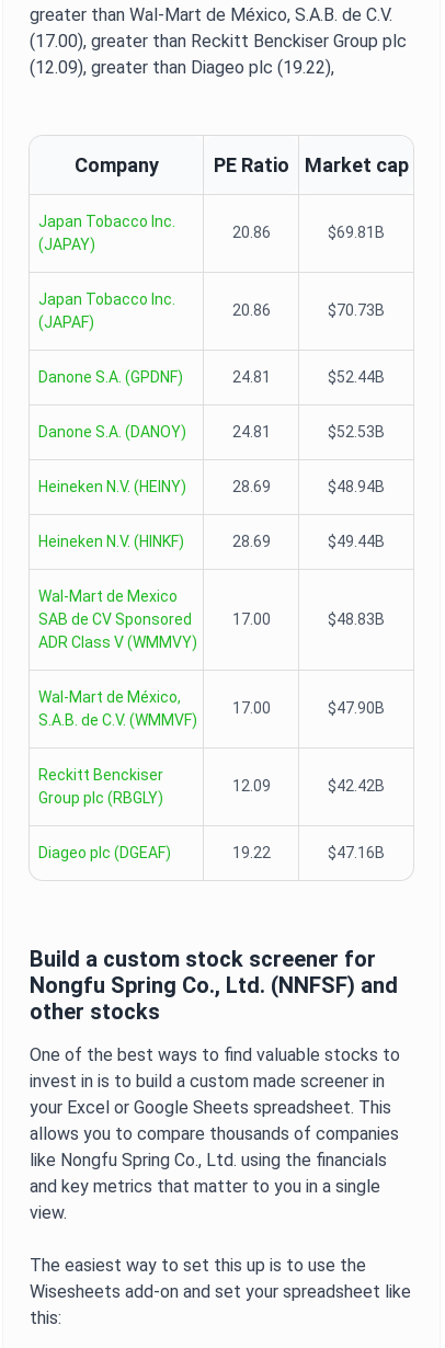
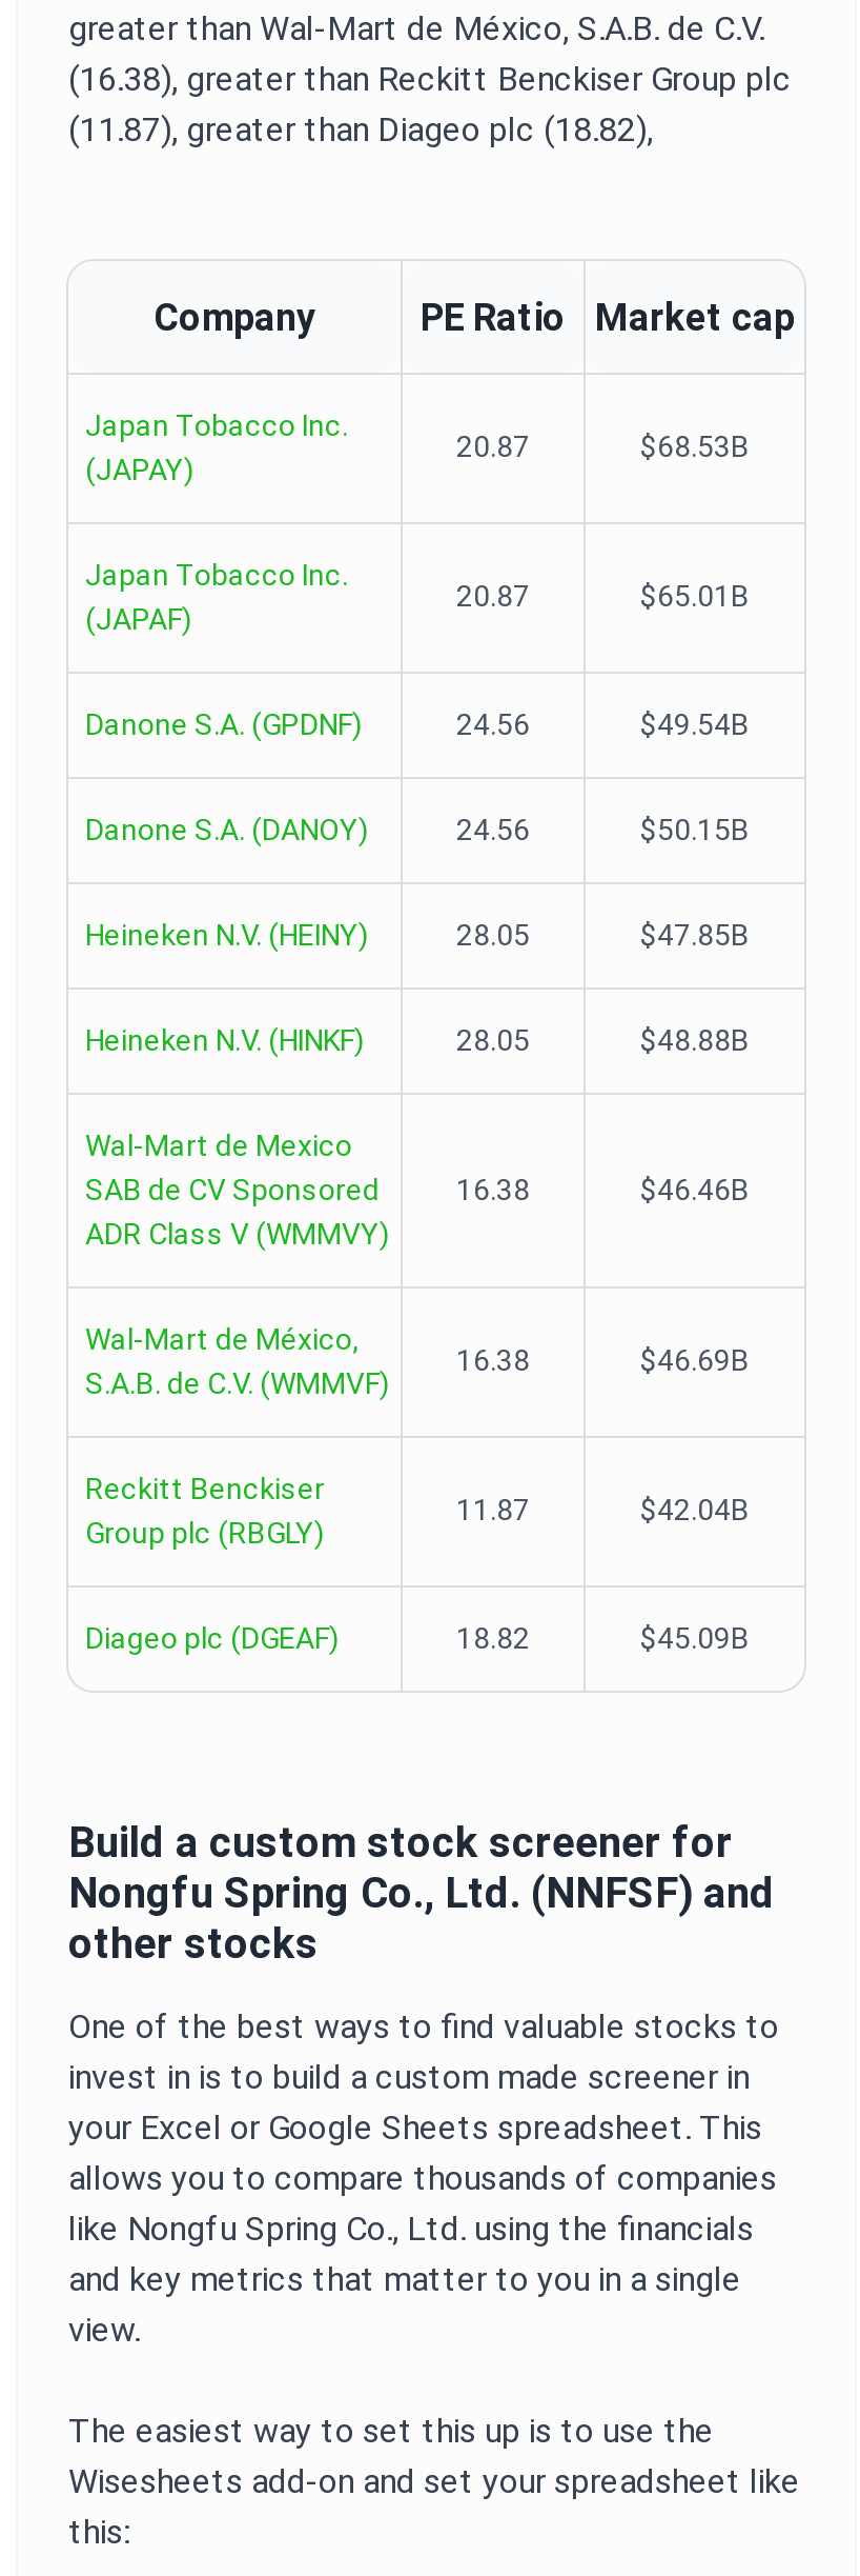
- (17.00), greater than Reckitt Benckiser Group plc
+ (16.38), greater than Reckitt Benckiser Group plc

- (12.09), greater than Diageo plc (19.22),
+ (11.87), greater than Diageo plc (18.82),

- 20.86
- $69.81B
+ 20.87
+ $68.53B

- 20.86
- $70.73B
+ 20.87
+ $65.01B

- 24.81
- $52.44B
+ 24.56
+ $49.54B

- 24.81
- $52.53B
+ 24.56
+ $50.15B

- 28.69
- $48.94B
+ 28.05
+ $47.85B

- 28.69
- $49.44B
+ 28.05
+ $48.88B

- 17.00
- $48.83B
+ 16.38
+ $46.46B

- 17.00
- $47.90B
+ 16.38
+ $46.69B

- 12.09
- $42.42B
+ 11.87
+ $42.04B

- 19.22
- $47.16B
+ 18.82
+ $45.09B
